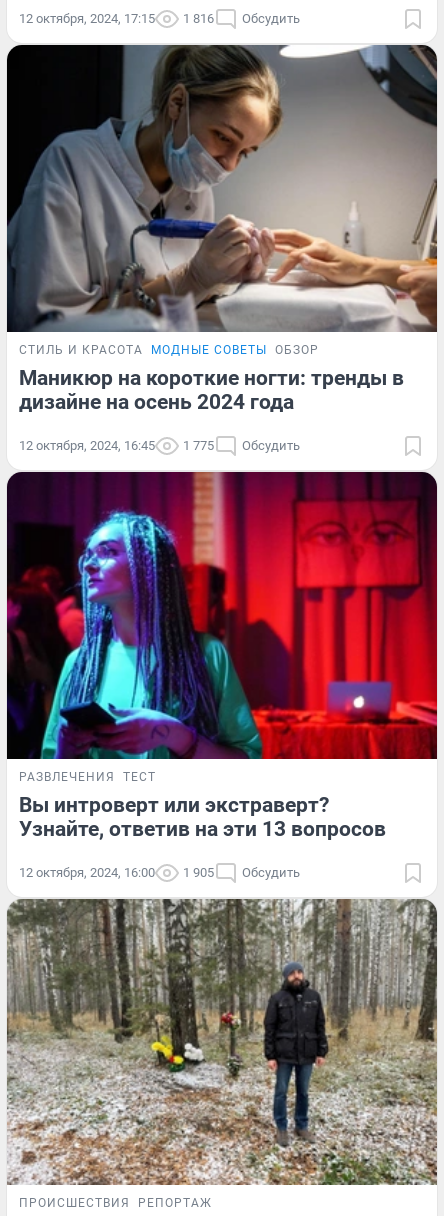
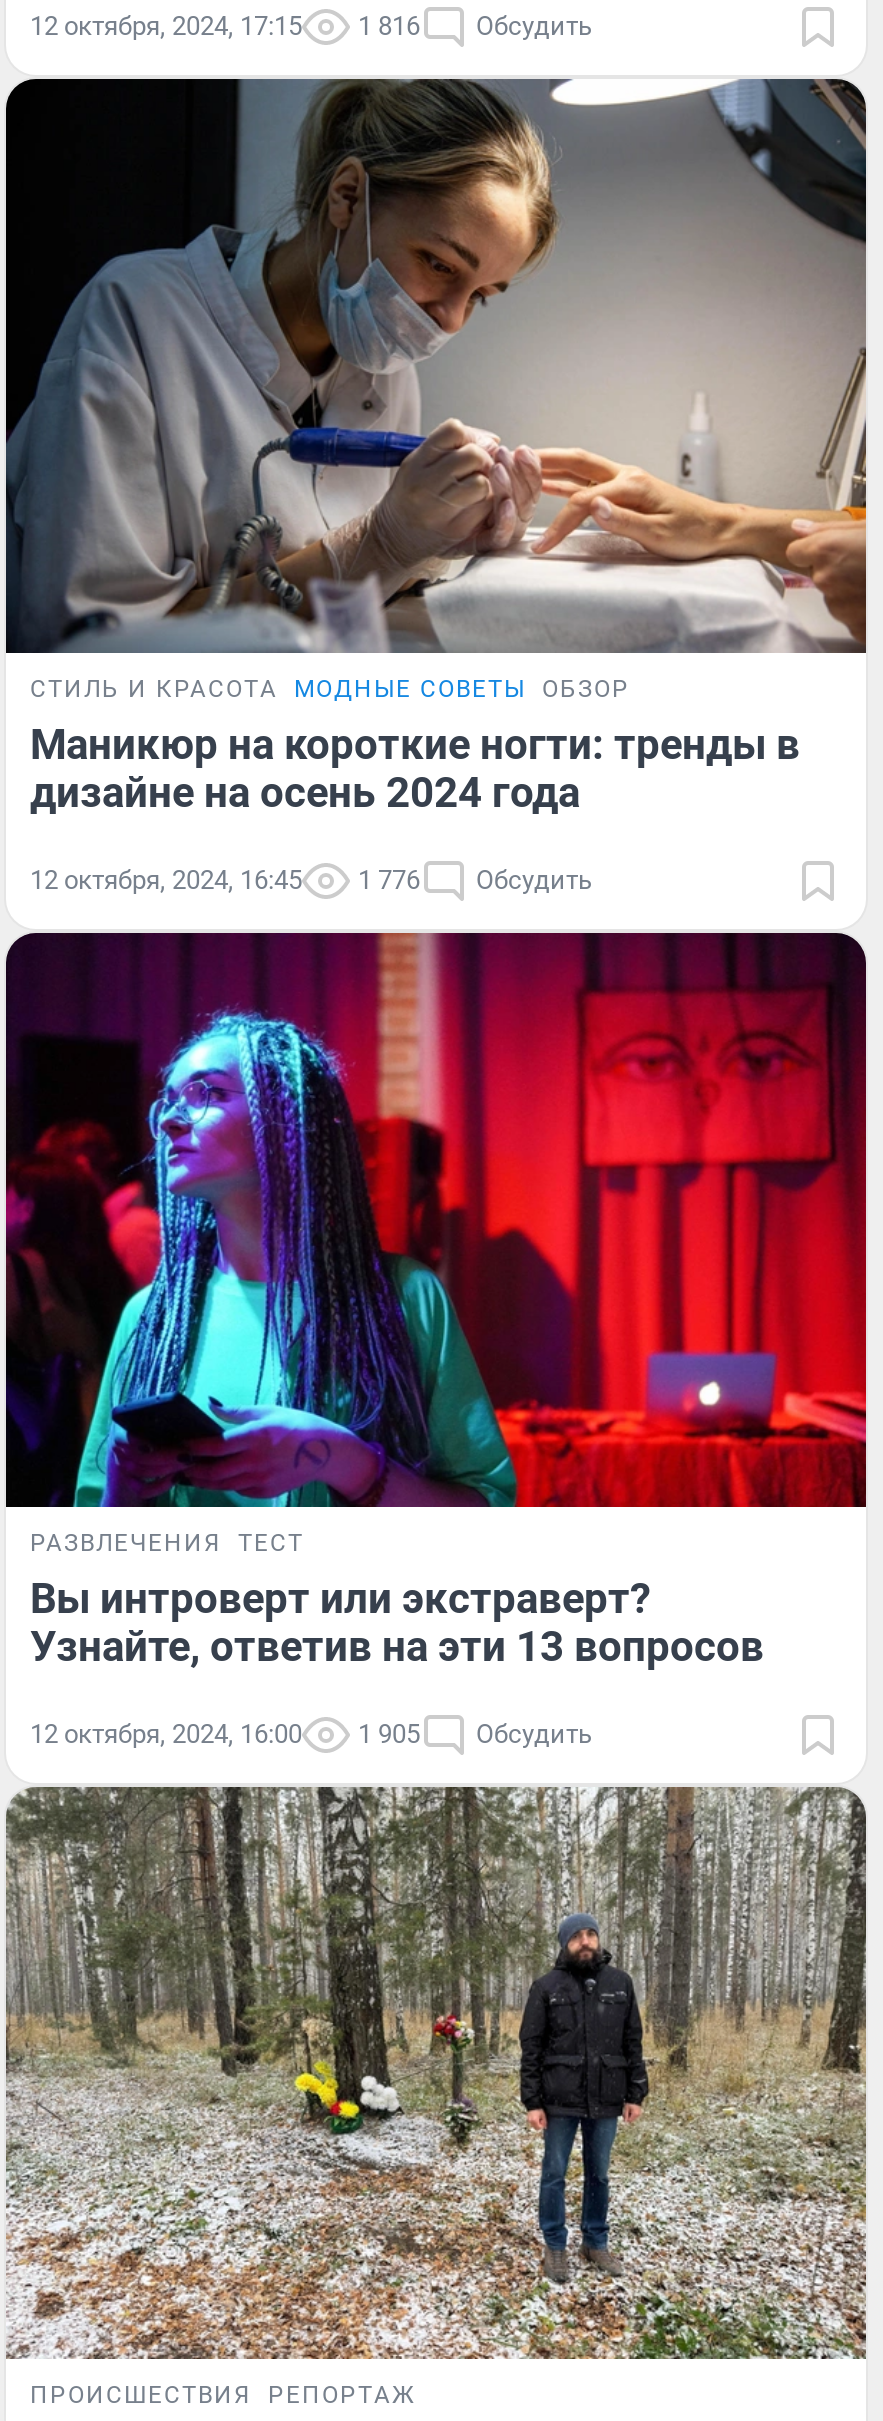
- 12 октября, 2024, 16:45 1 775 Обсудить
+ 12 октября, 2024, 16:45 1 776 Обсудить
